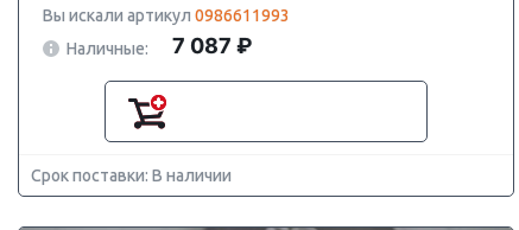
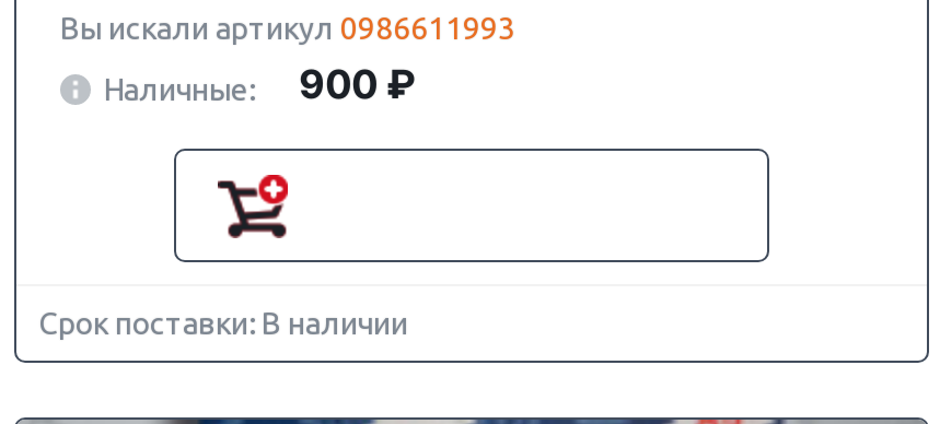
- Наличные: 7 087 ₽
+ Наличные: 900 ₽
